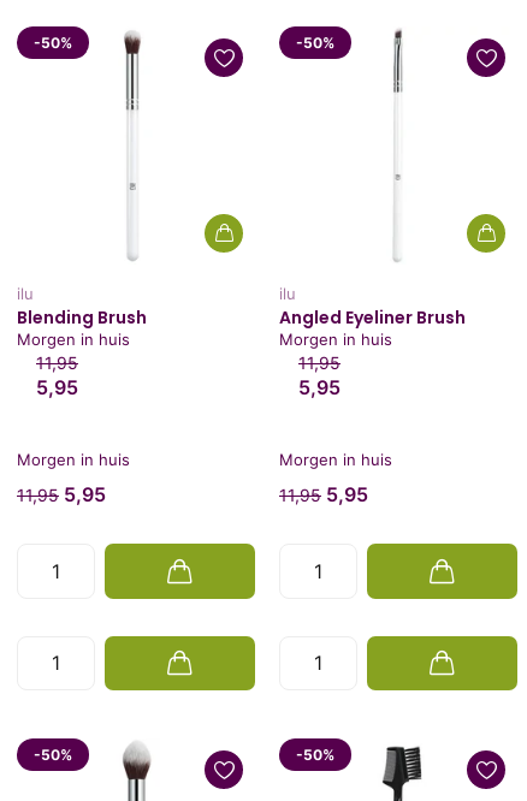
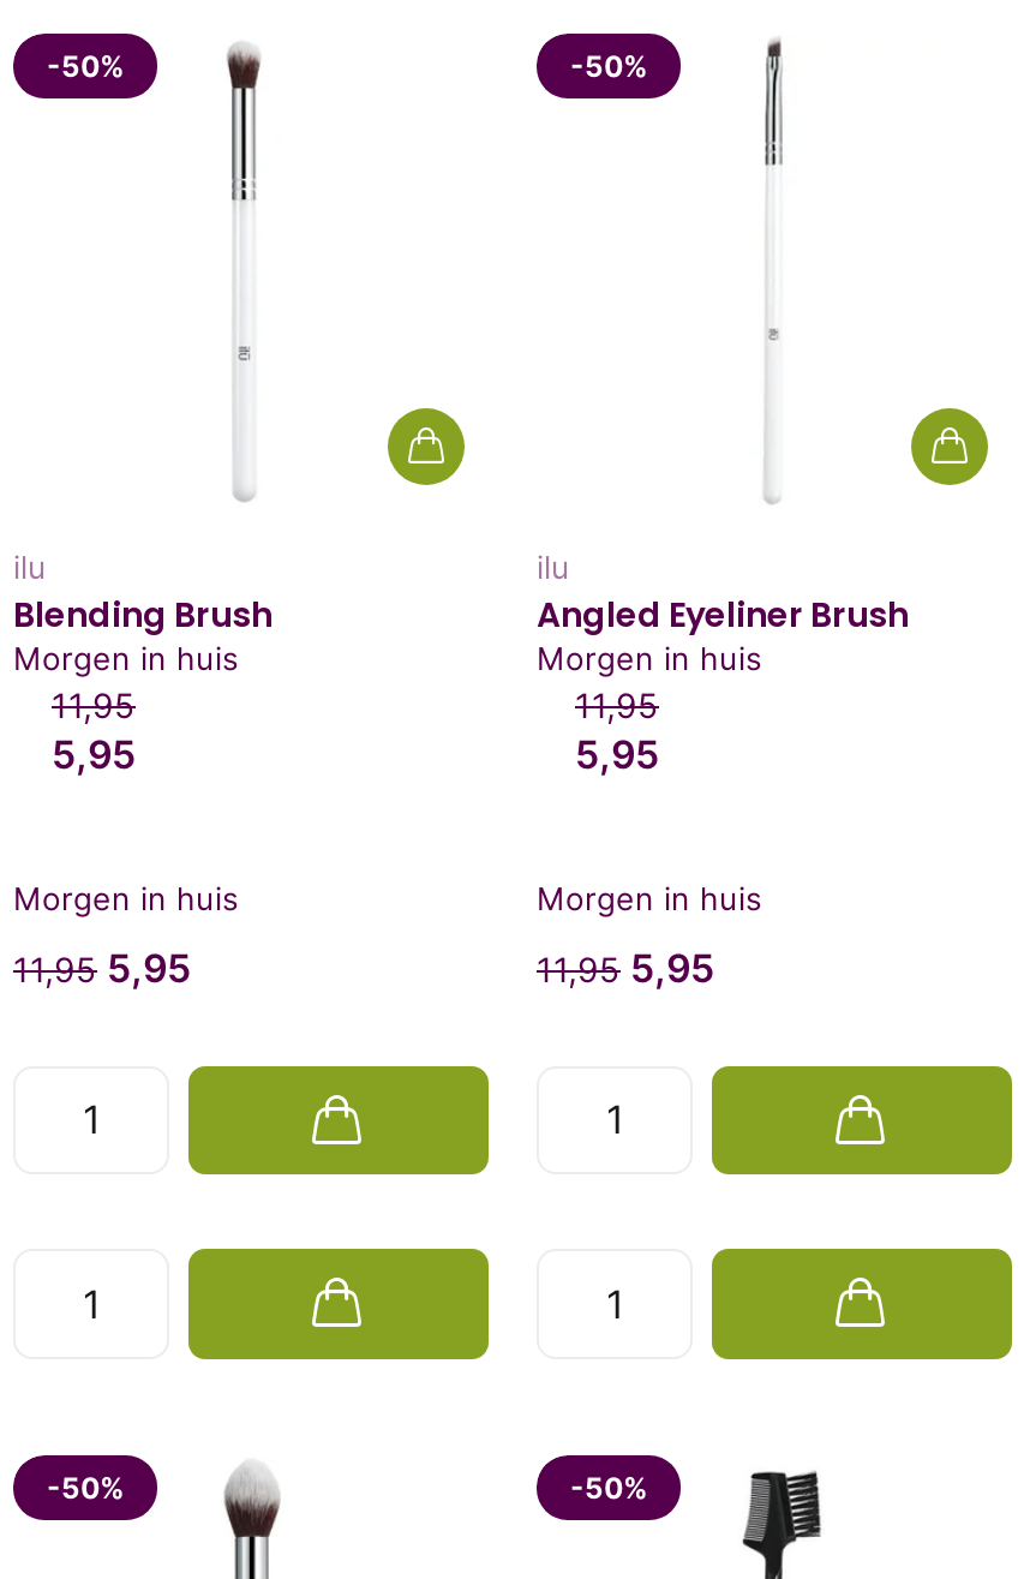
- [image]

- [image]

- [image]

- [image]
